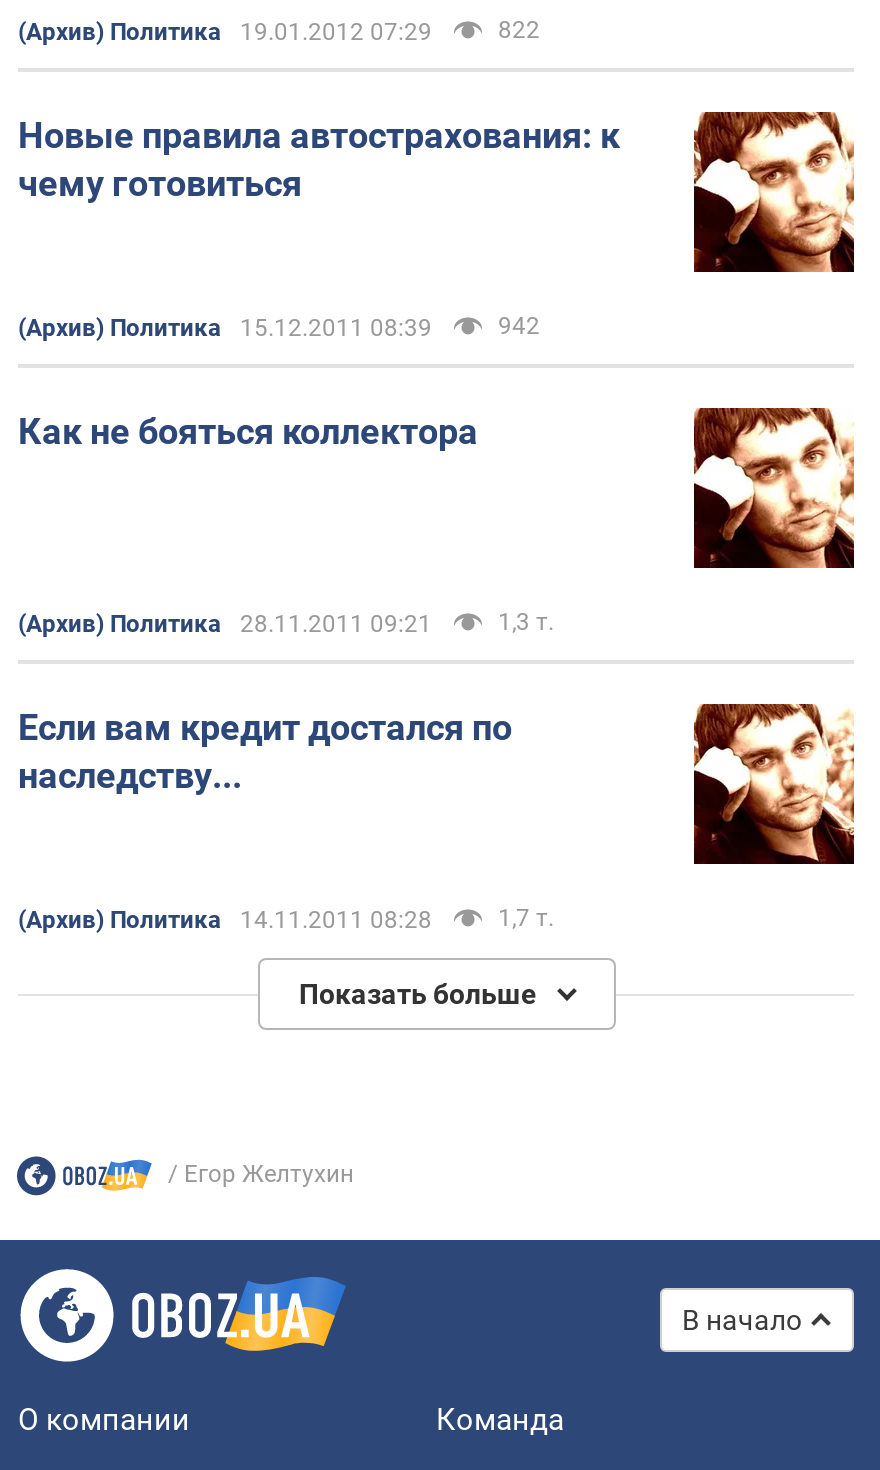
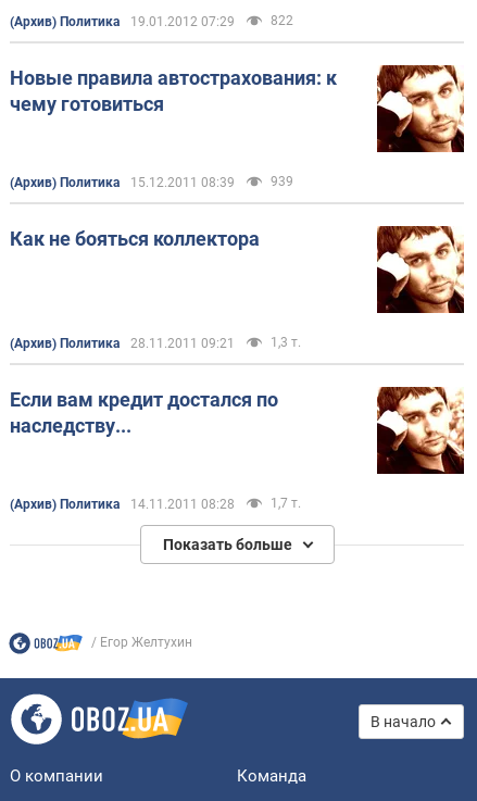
- 942
+ 939
